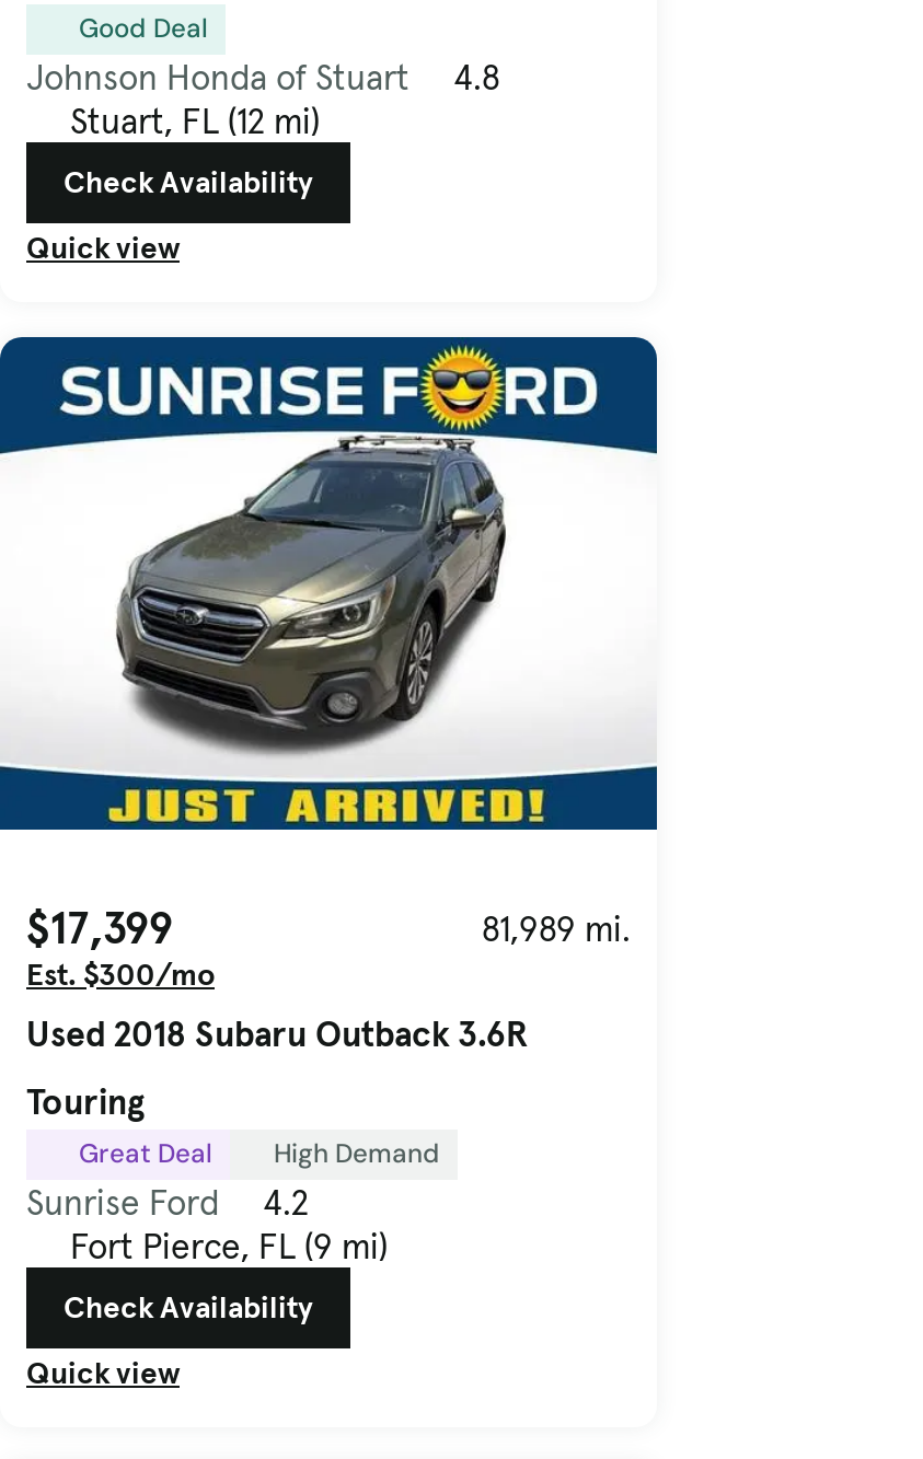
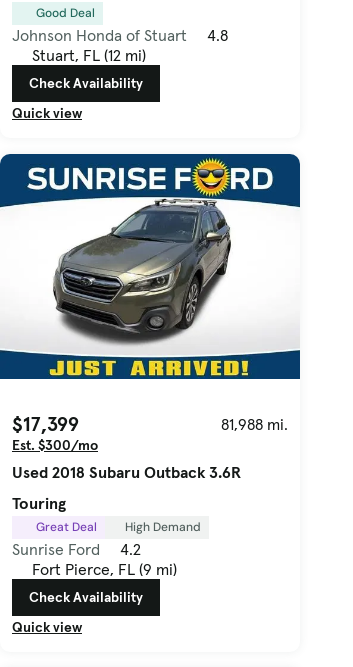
- 81,989 mi.
+ 81,988 mi.
